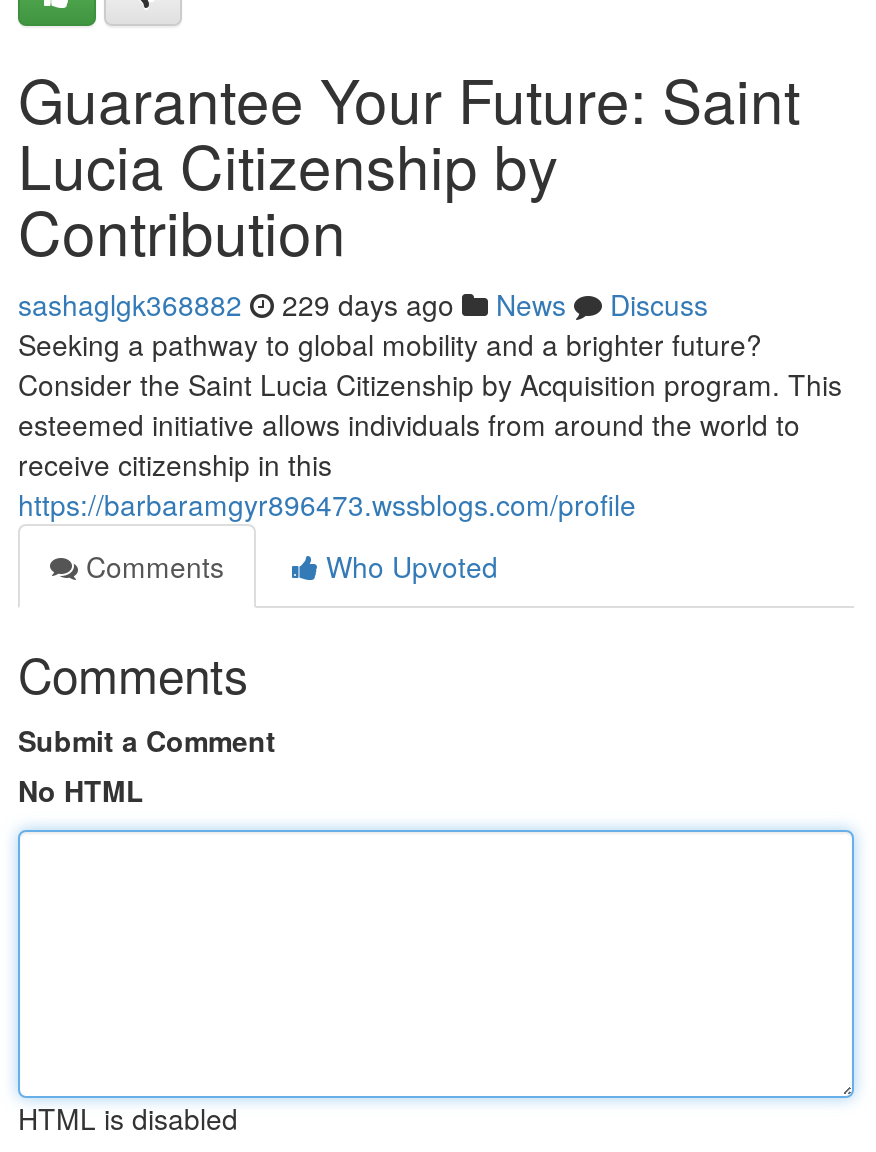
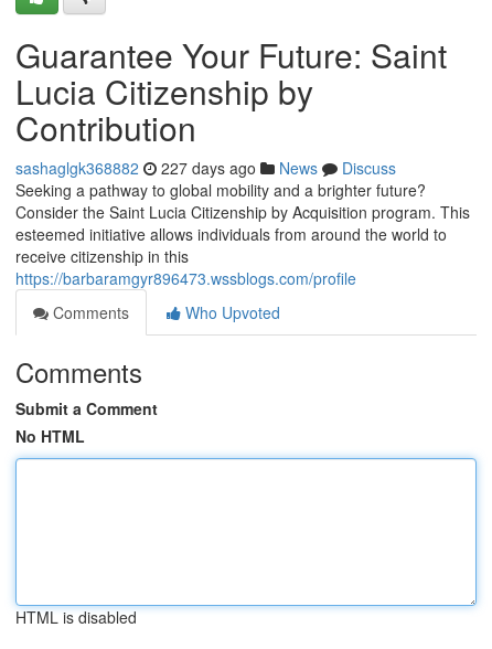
- sashaglgk368882 229 days ago News Discuss
+ sashaglgk368882 227 days ago News Discuss
